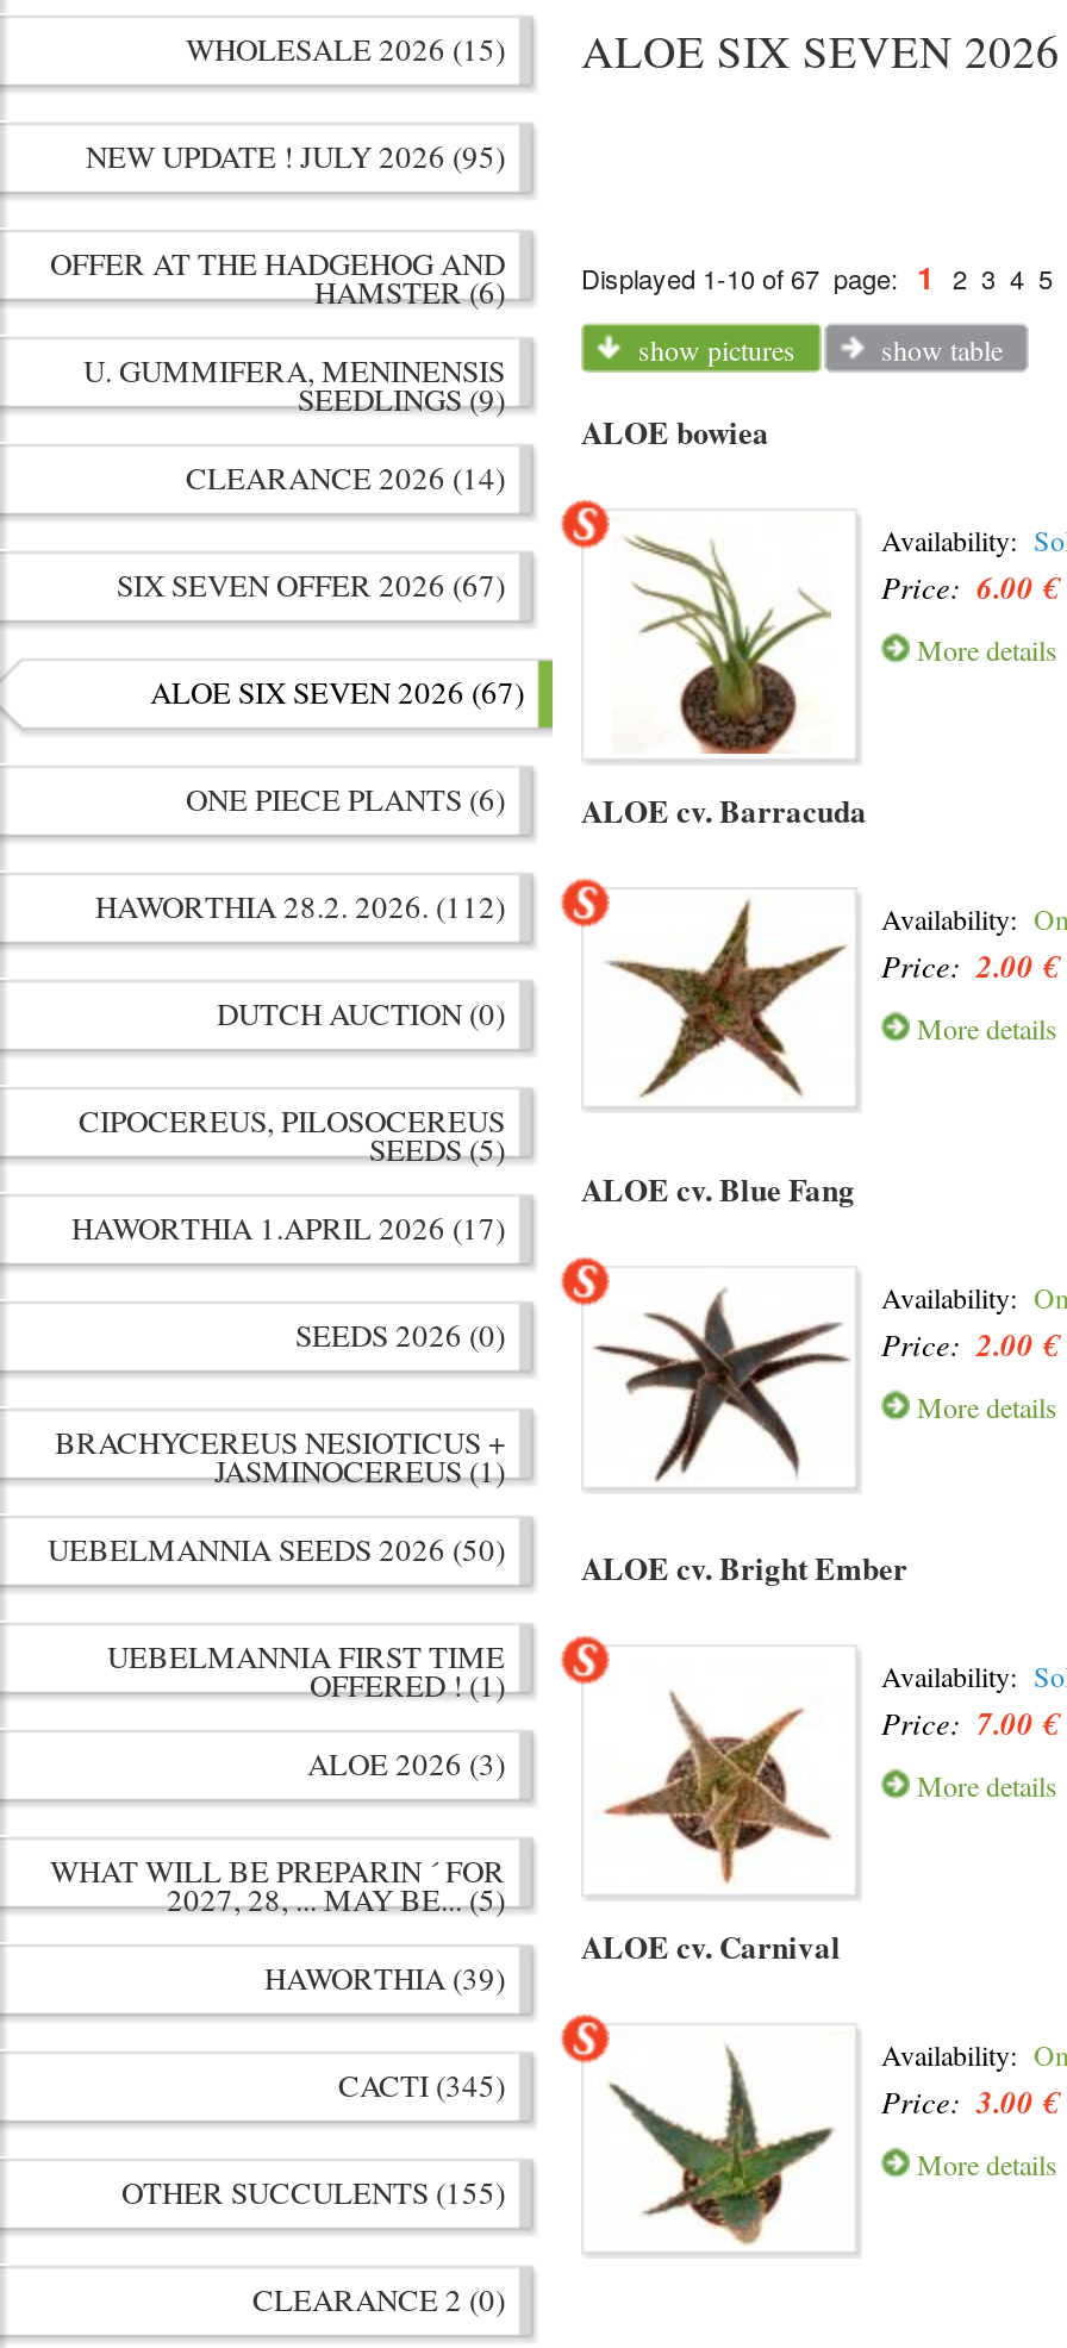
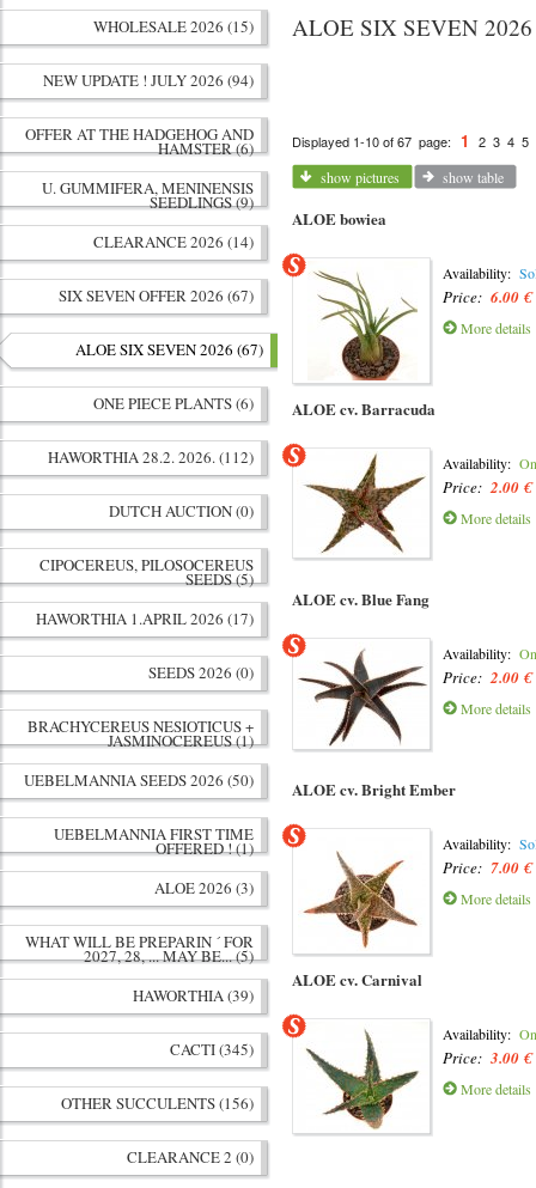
- NEW UPDATE ! JULY 2026 (95)
+ NEW UPDATE ! JULY 2026 (94)

- OTHER SUCCULENTS (155)
+ OTHER SUCCULENTS (156)
